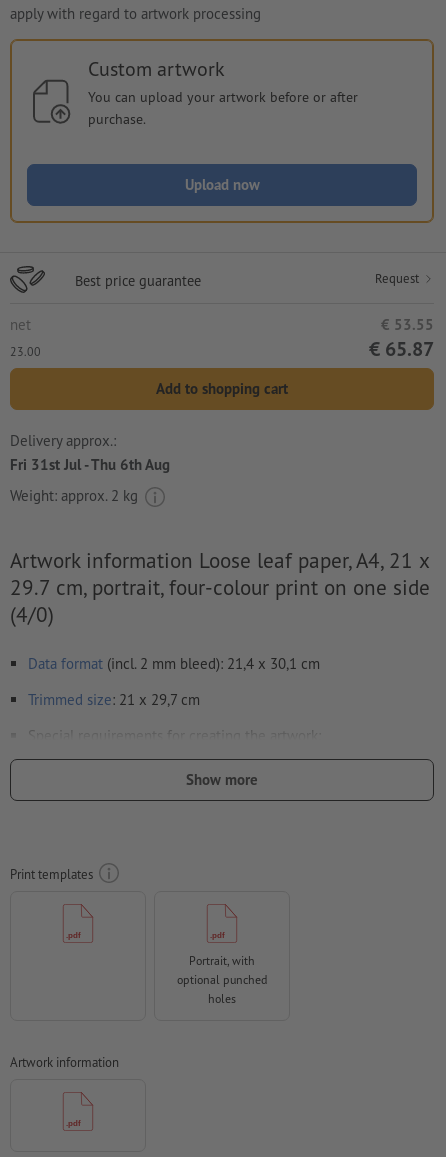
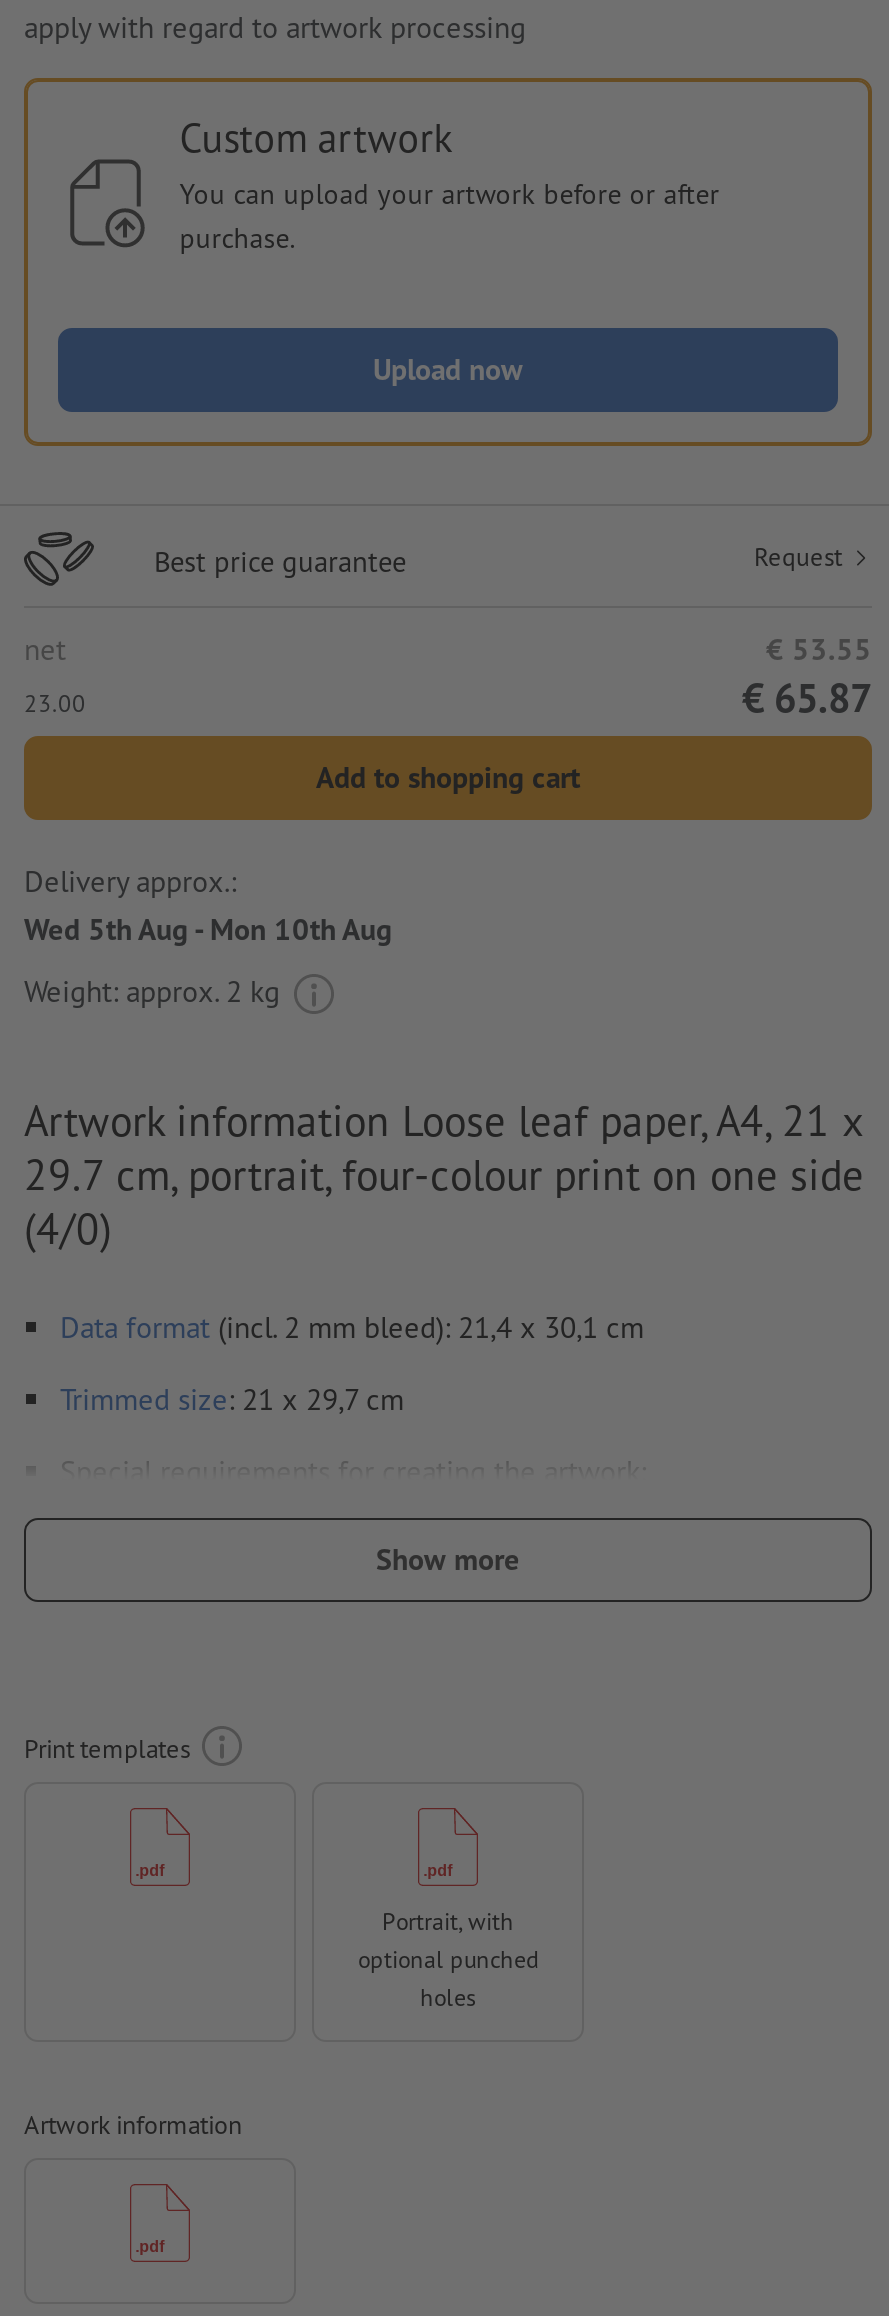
- Fri 31st Jul - Thu 6th Aug
+ Wed 5th Aug - Mon 10th Aug
